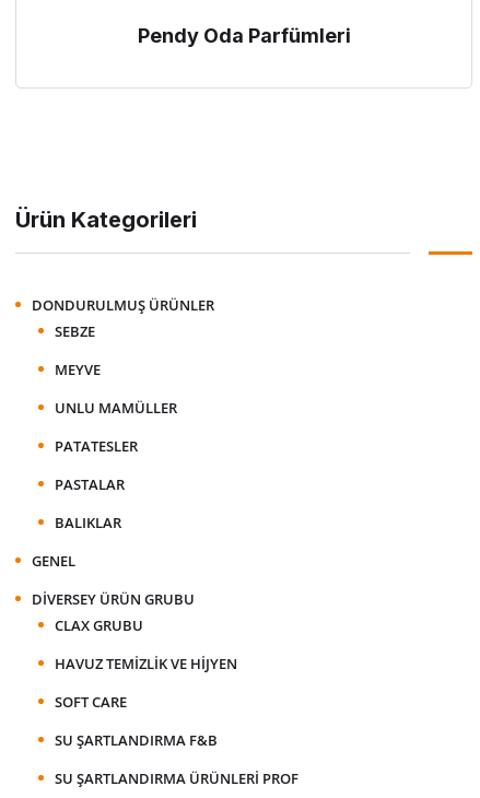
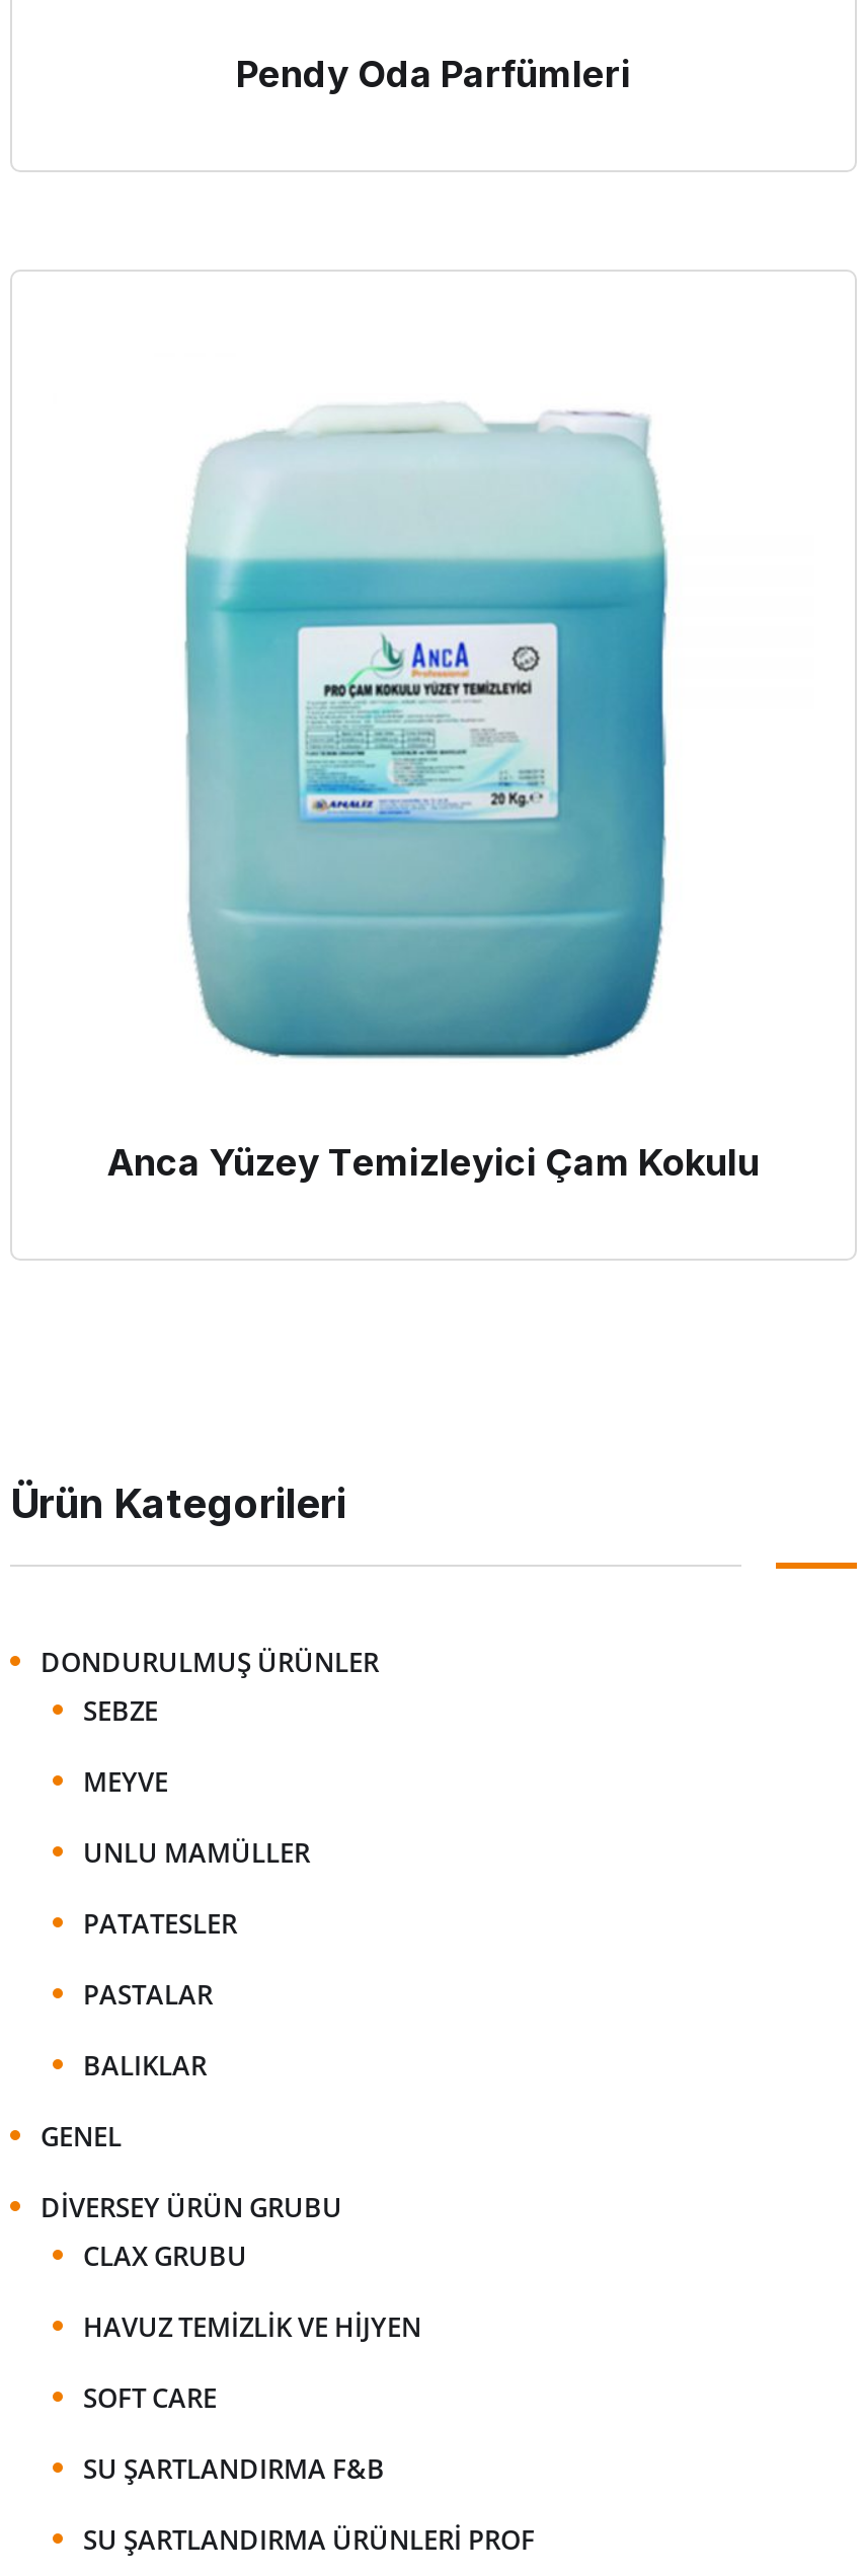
+ [image]
+ Anca Yüzey Temizleyici Çam Kokulu
